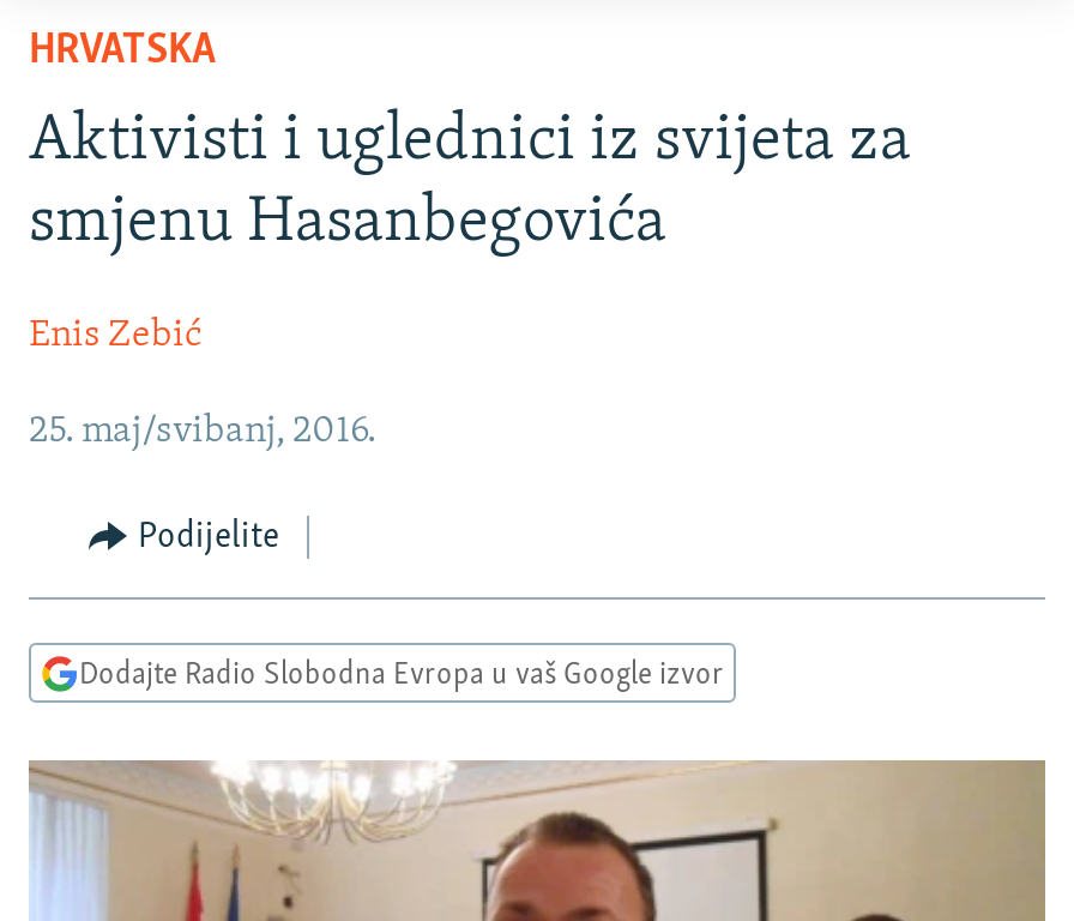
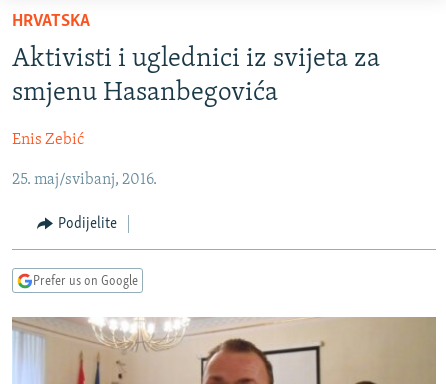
- Dodajte Radio Slobodna Evropa u vaš Google izvor
+ Prefer us on Google
